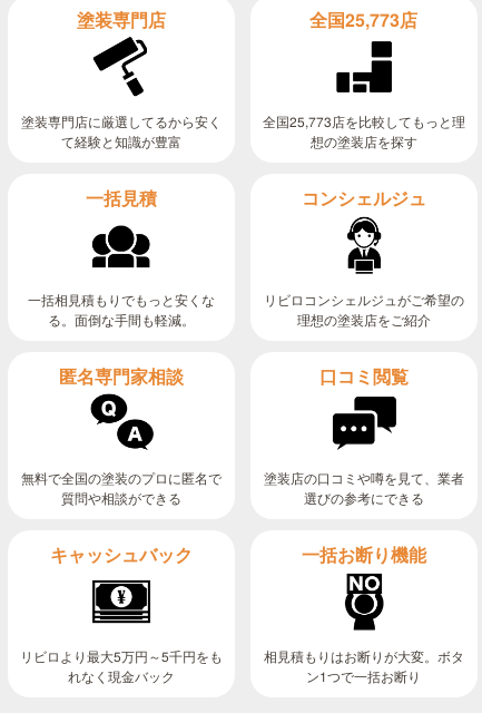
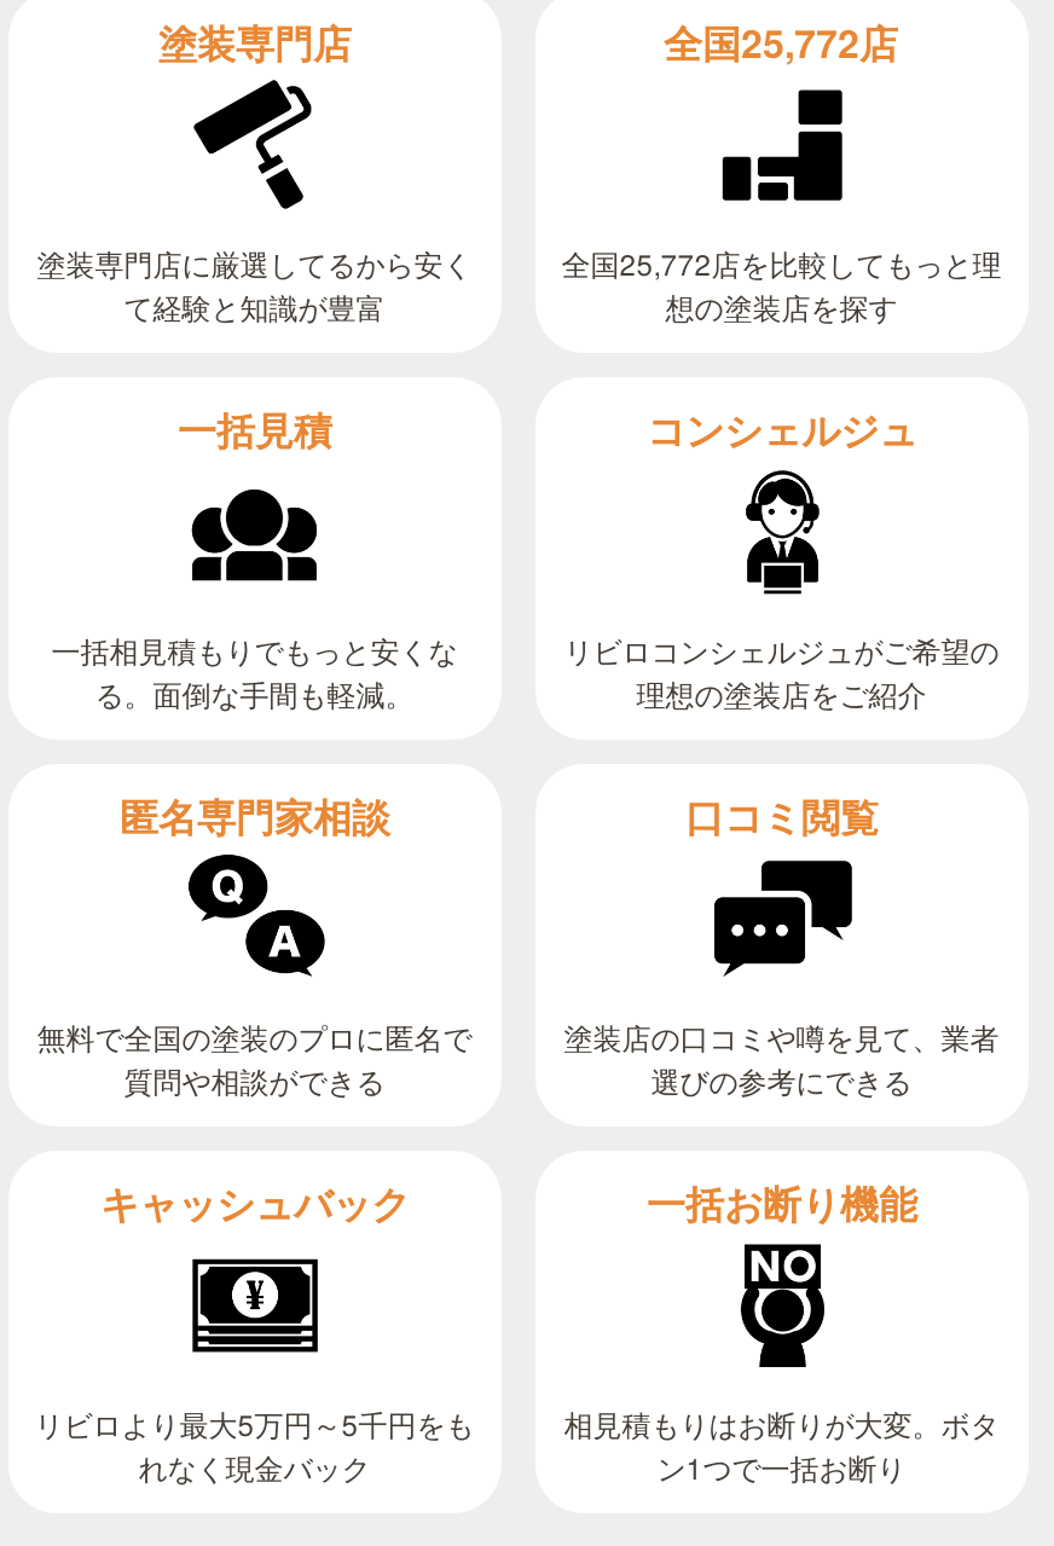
- 全国25,773店
+ 全国25,772店

- 全国25,773店を比較してもっと理
+ 全国25,772店を比較してもっと理
